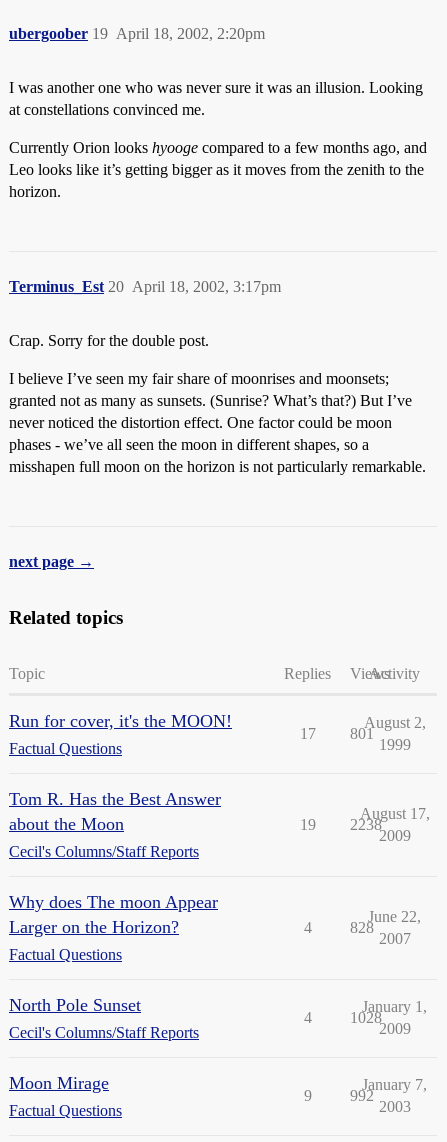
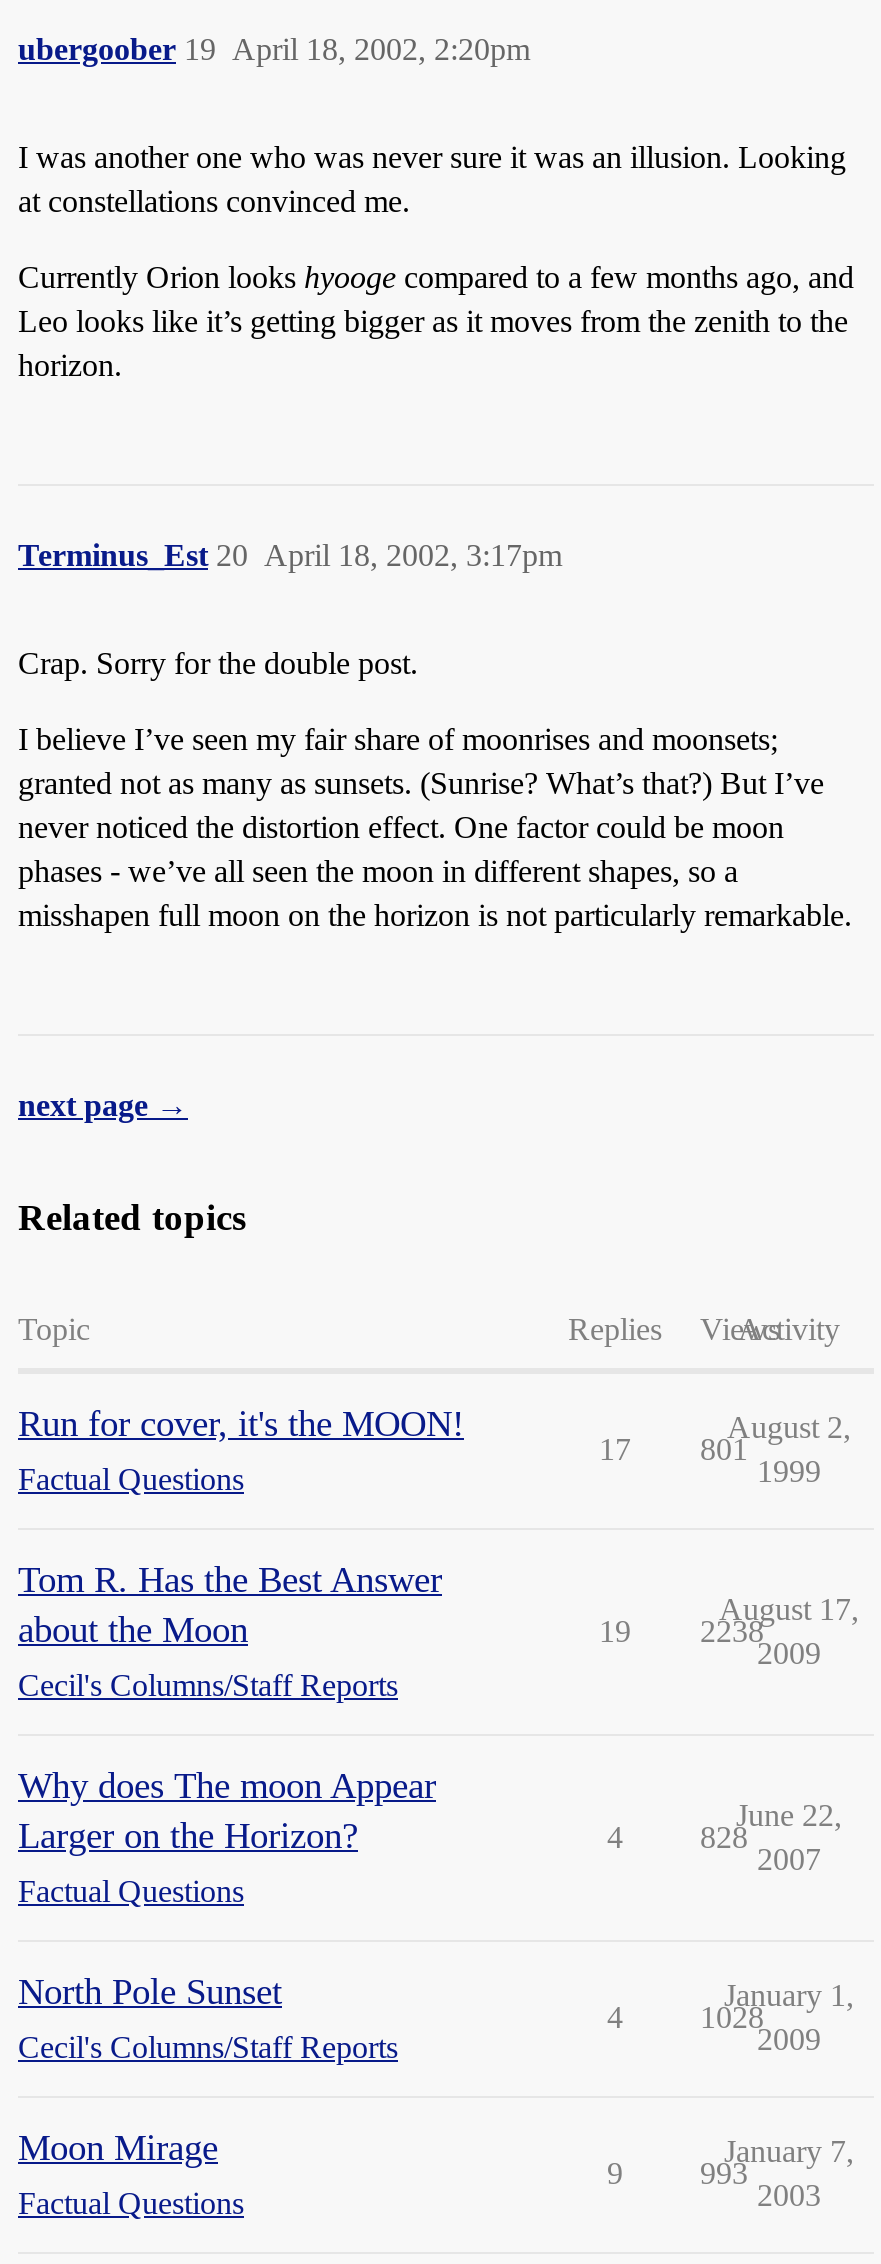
- 992
+ 993
